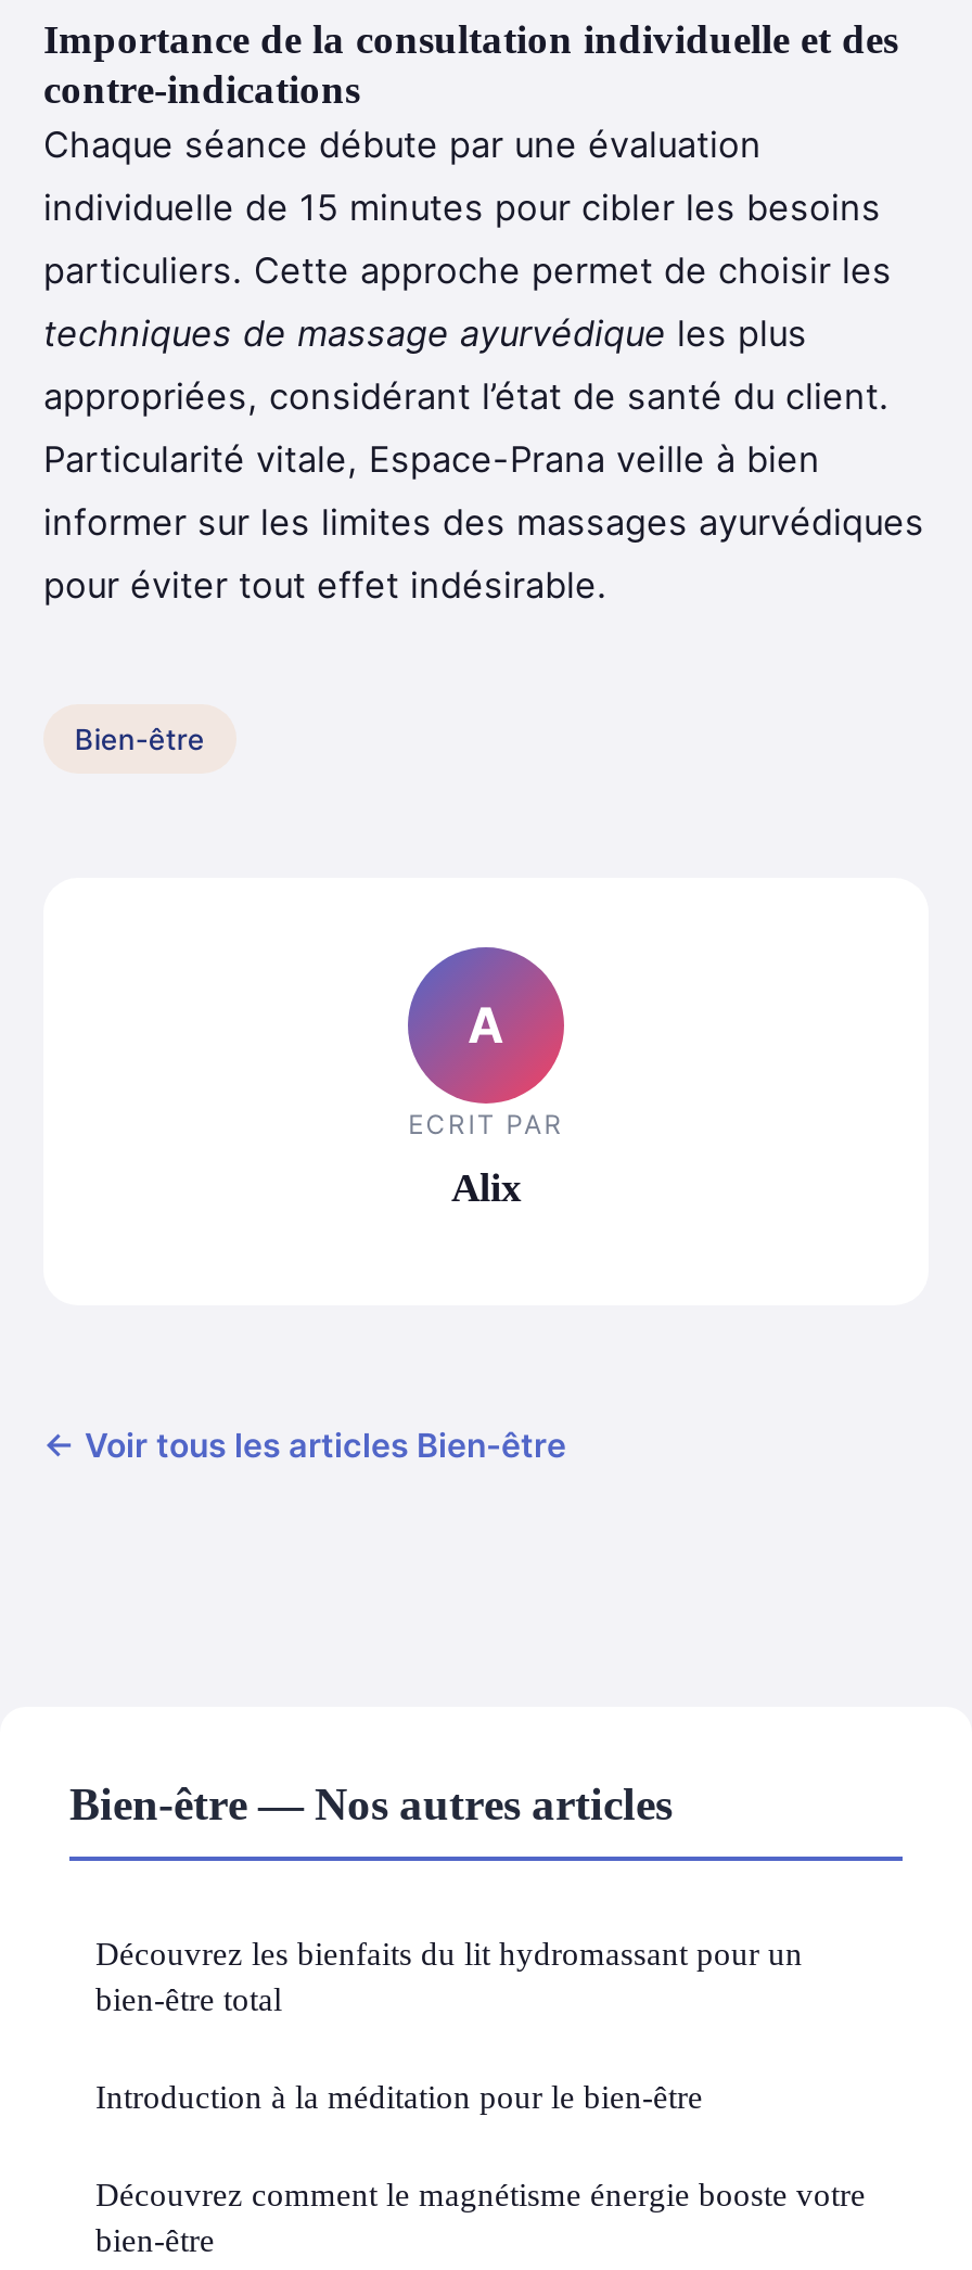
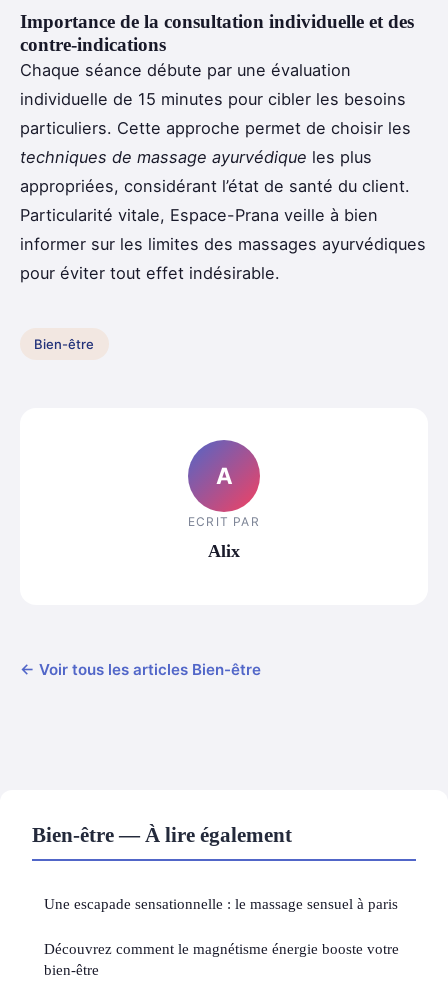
- Bien-être — Nos autres articles
- Découvrez les bienfaits du lit hydromassant pour un
- bien-être total
- Introduction à la méditation pour le bien-être
+ Bien-être — À lire également
+ Une escapade sensationnelle : le massage sensuel à paris
